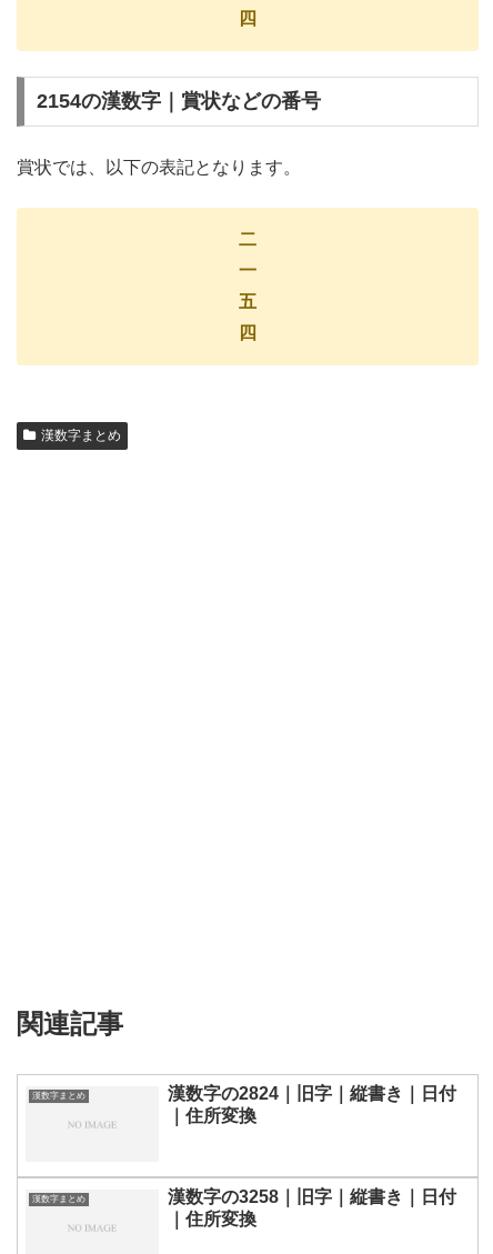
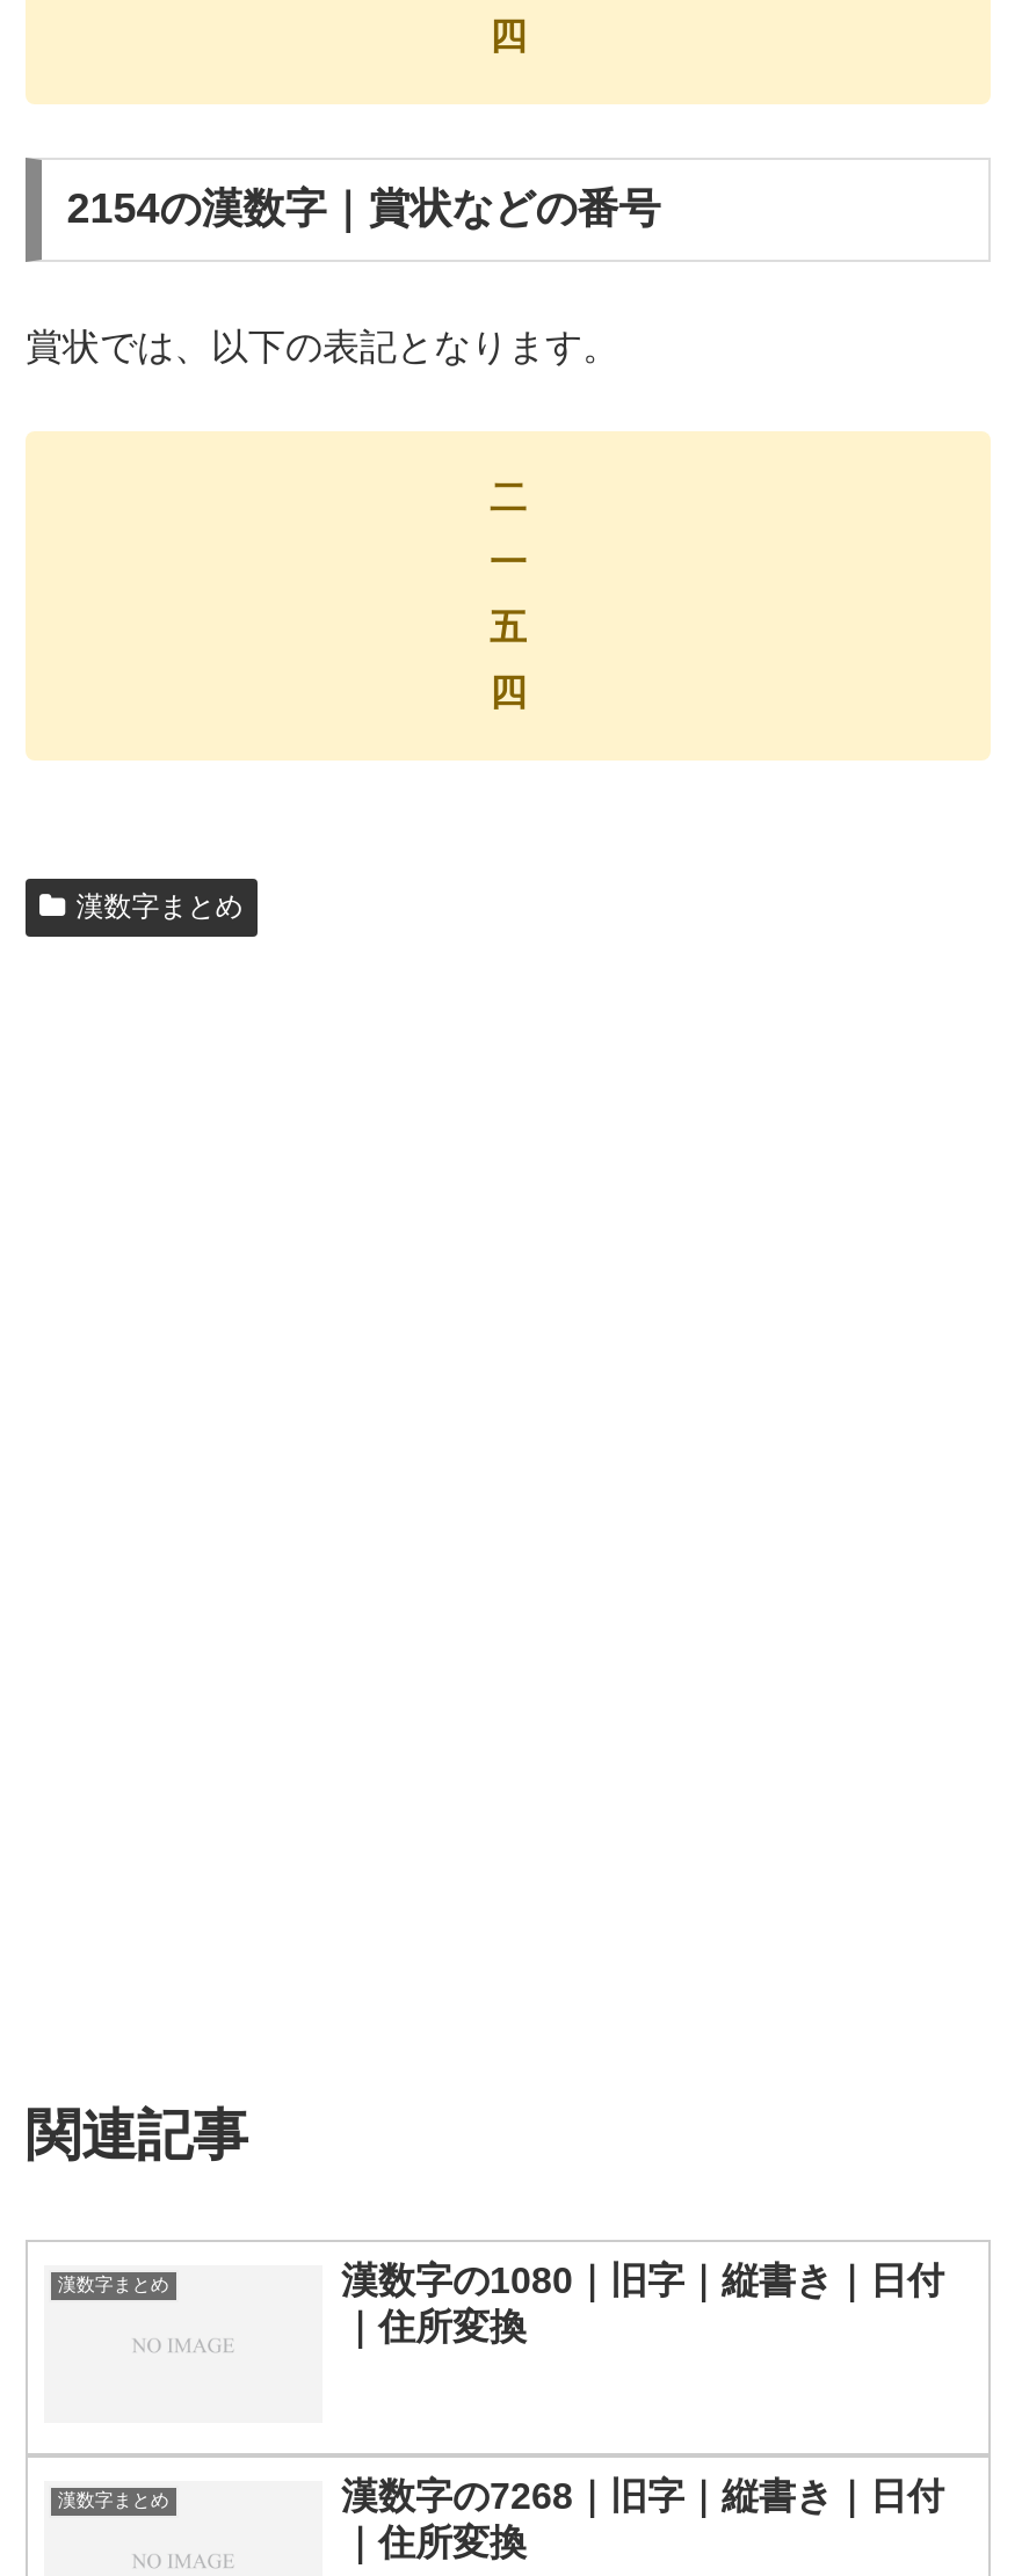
- 漢数字の2824｜旧字｜縦書き｜日付
+ 漢数字の1080｜旧字｜縦書き｜日付

- 漢数字の3258｜旧字｜縦書き｜日付
+ 漢数字の7268｜旧字｜縦書き｜日付
